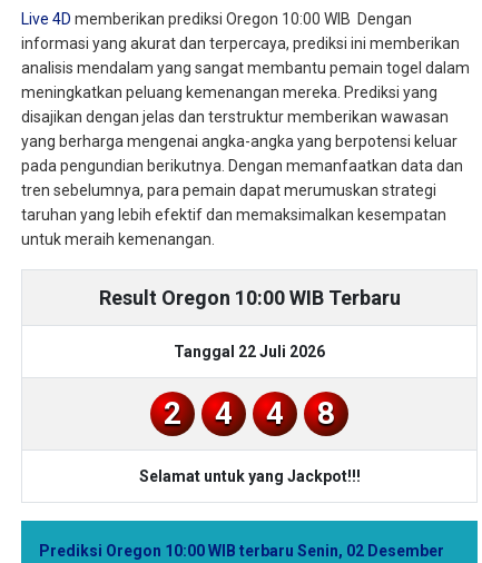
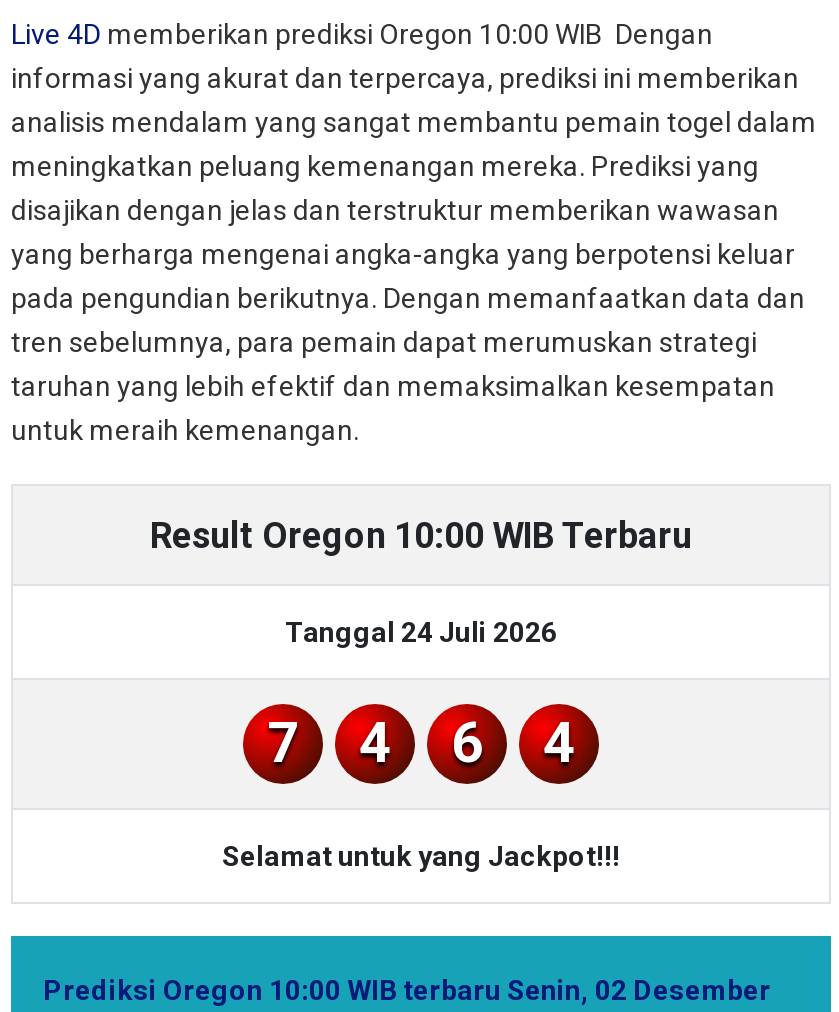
- Tanggal 22 Juli 2026
+ Tanggal 24 Juli 2026

- 2
+ 7

- 8

+ 6
